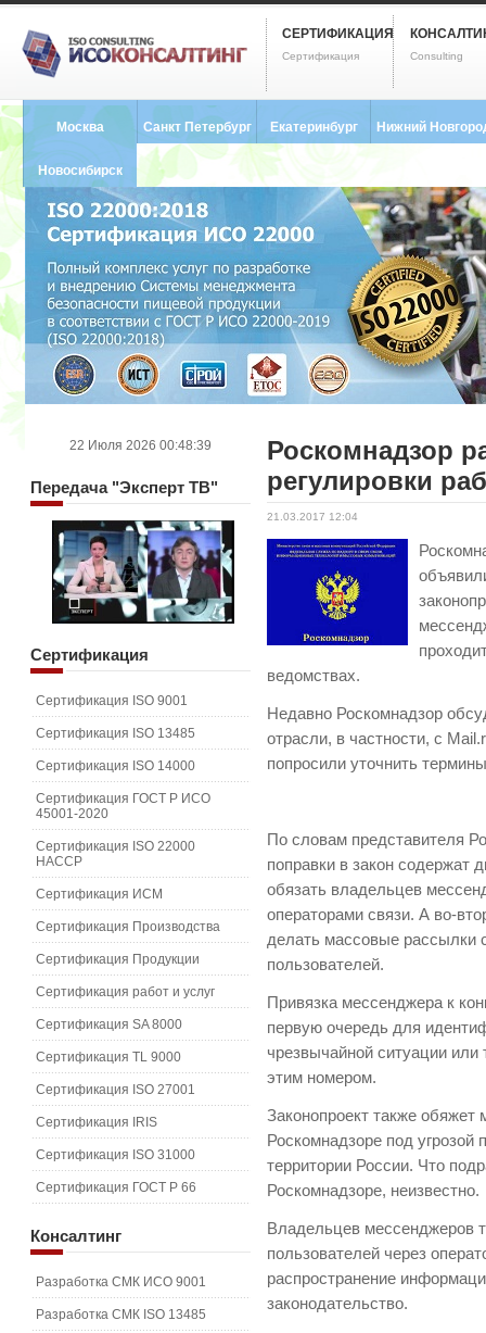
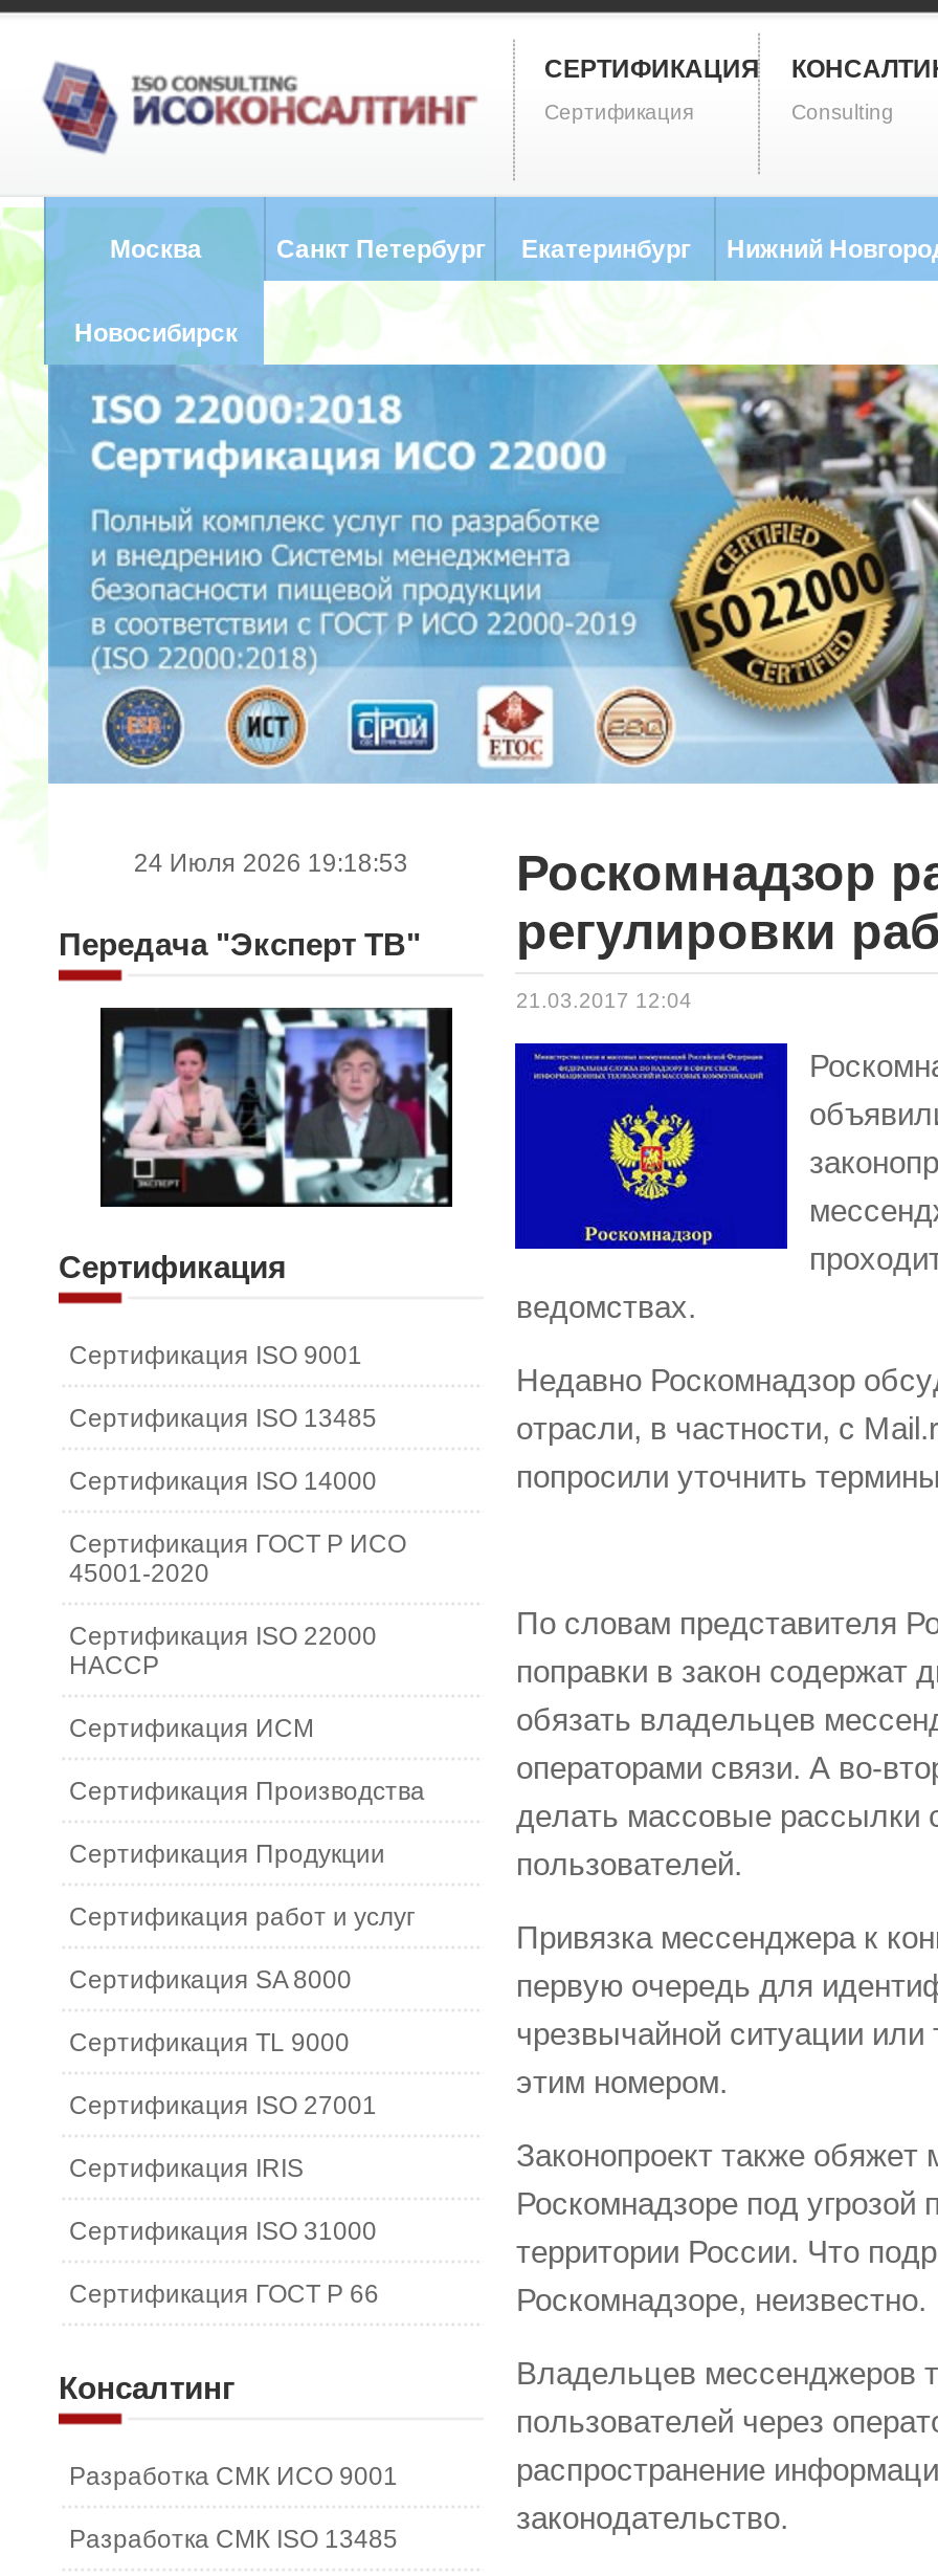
- 22 Июля 2026 00:48:39
+ 24 Июля 2026 19:18:53
